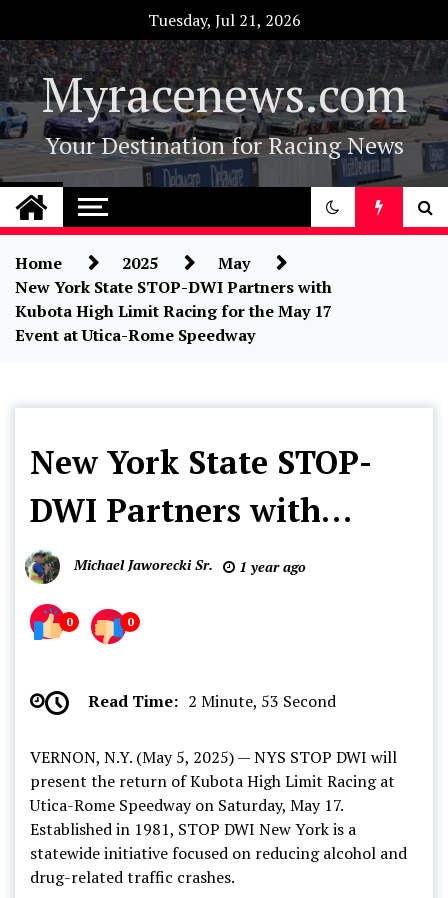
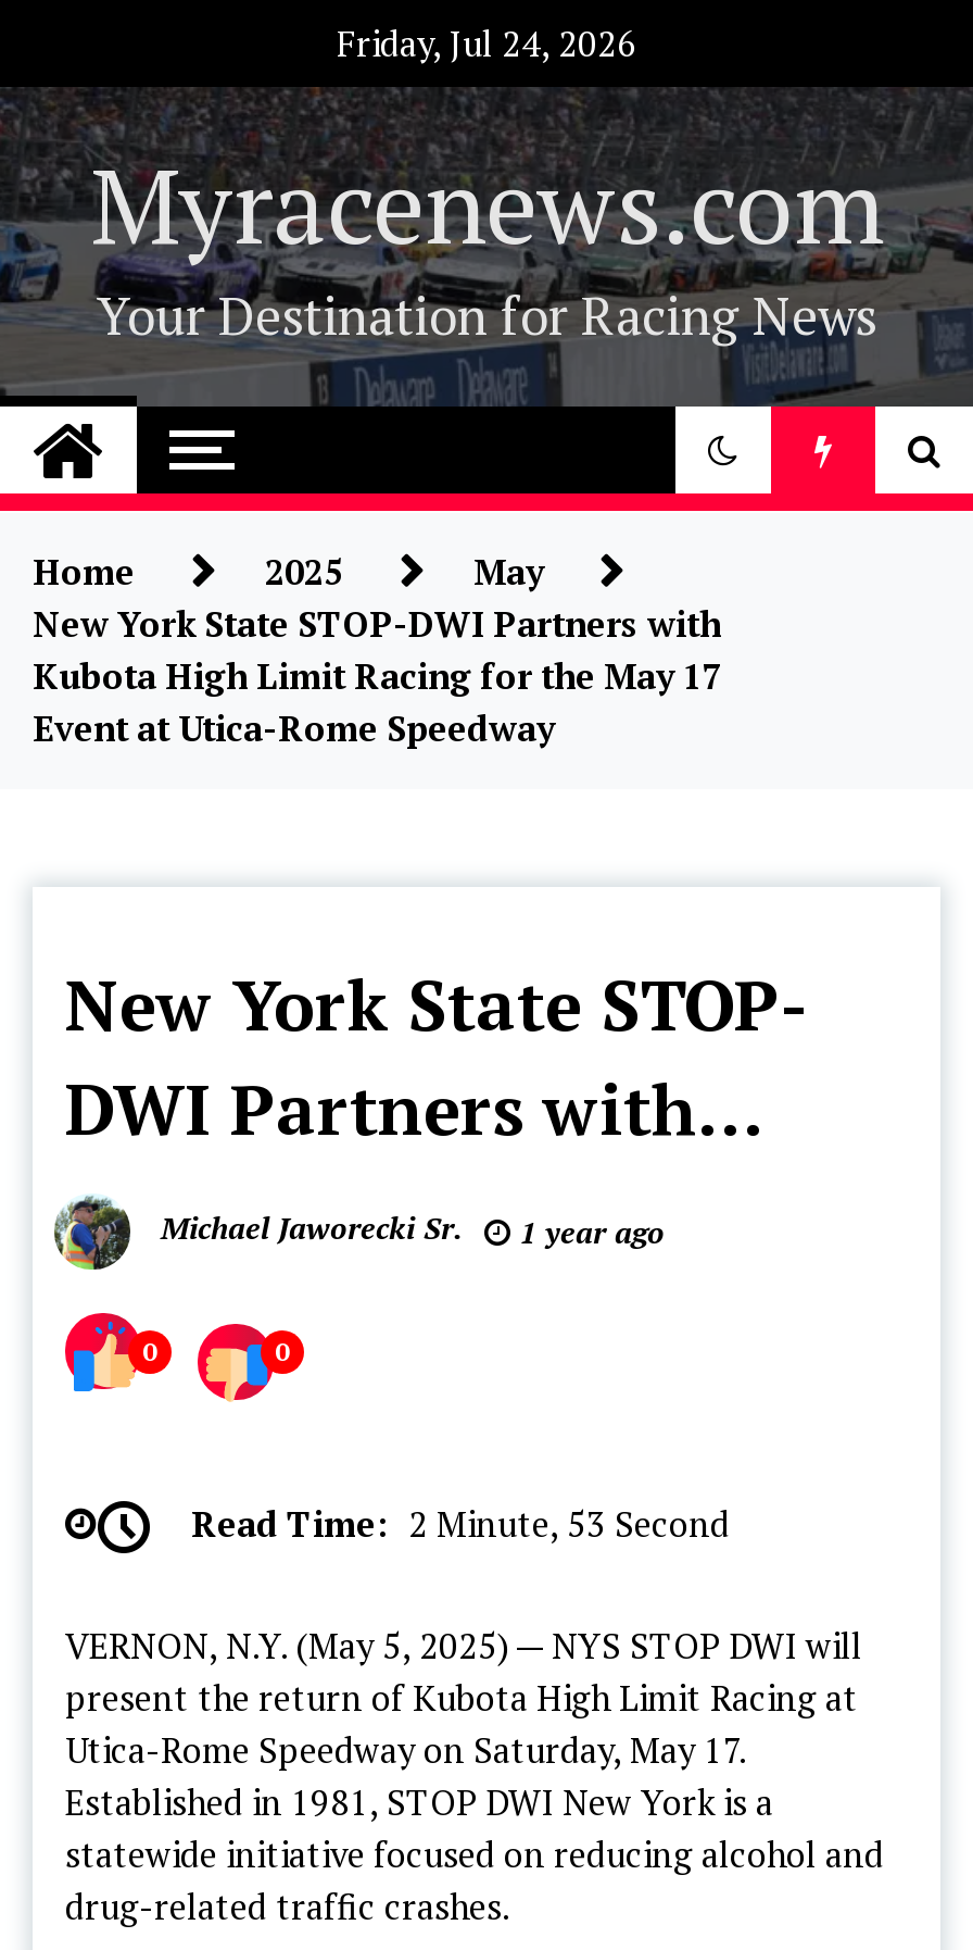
- Tuesday, Jul 21, 2026
+ Friday, Jul 24, 2026
